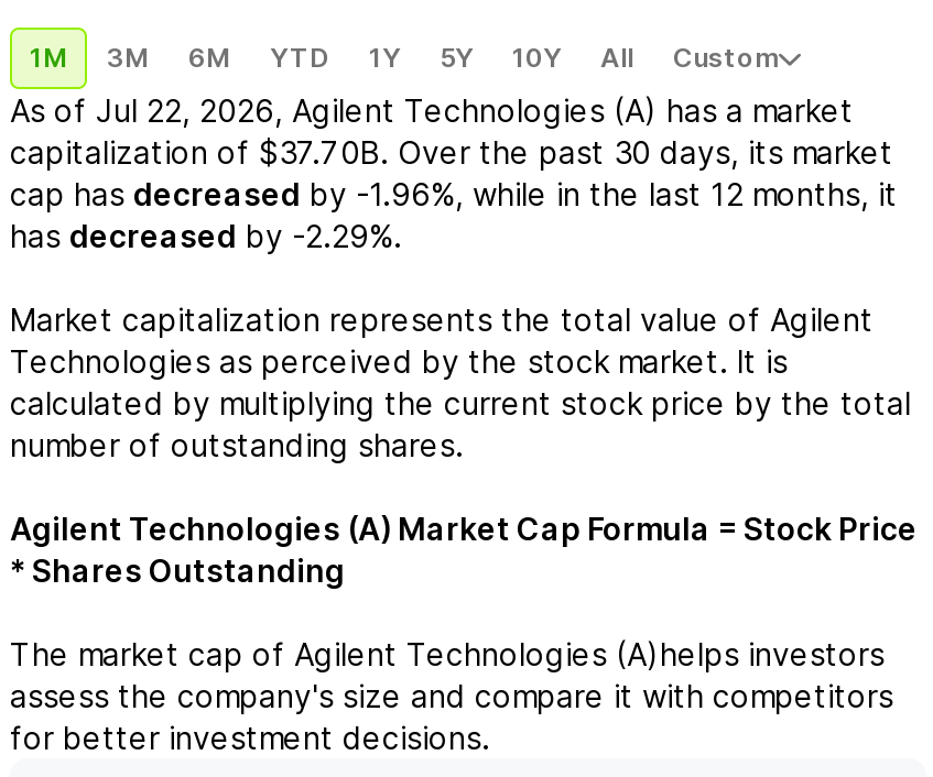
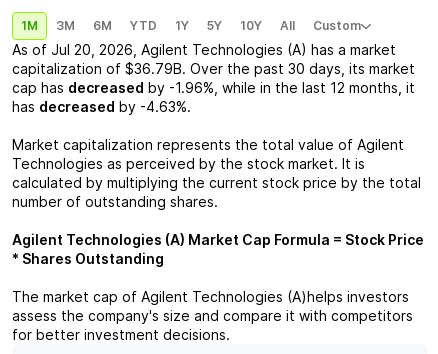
- As of Jul 22, 2026, Agilent Technologies (A) has a market
+ As of Jul 20, 2026, Agilent Technologies (A) has a market

- capitalization of $37.70B. Over the past 30 days, its market
+ capitalization of $36.79B. Over the past 30 days, its market

- has decreased by -2.29%.
+ has decreased by -4.63%.
